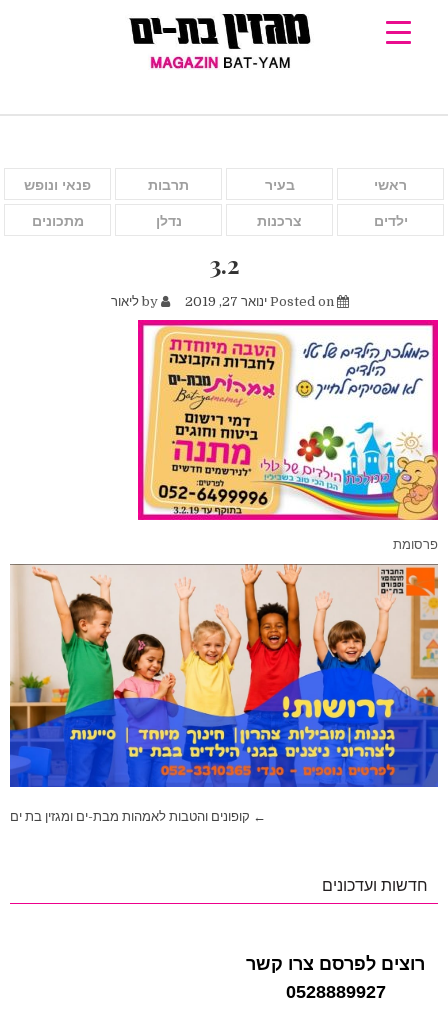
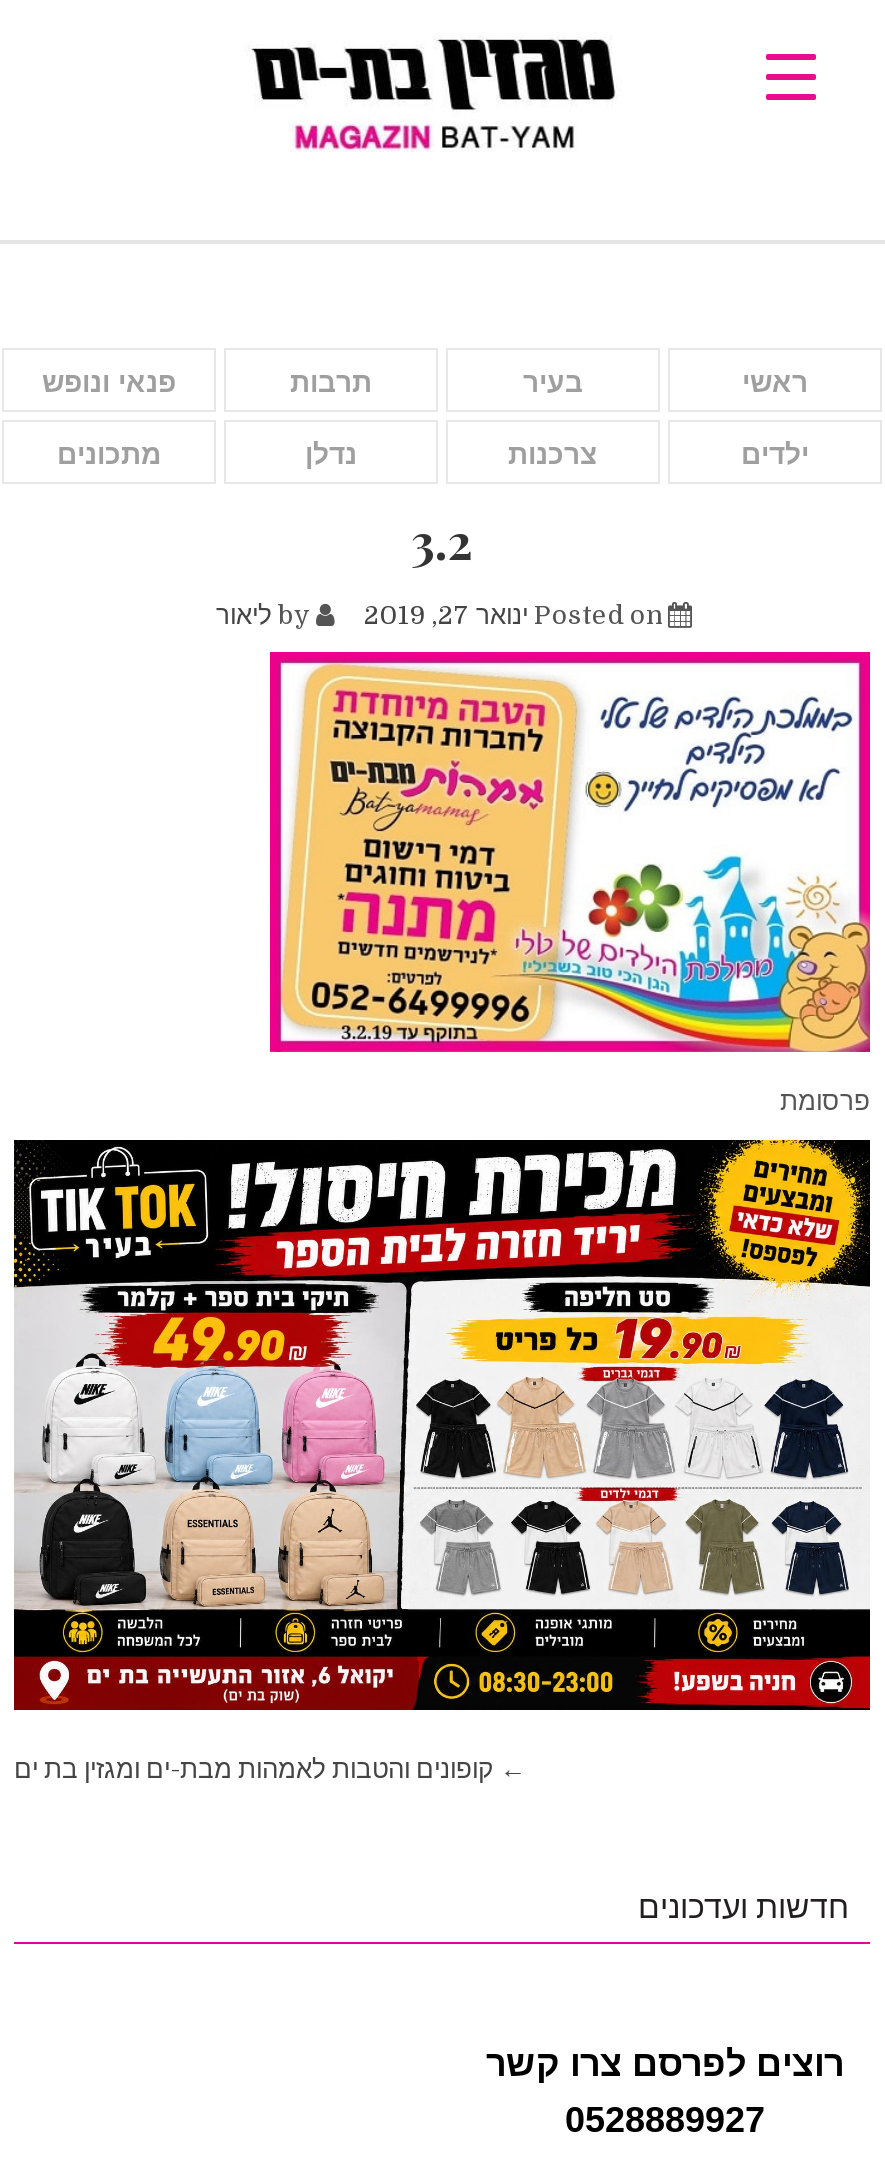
- [image]
+ [image]
